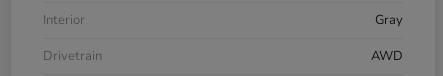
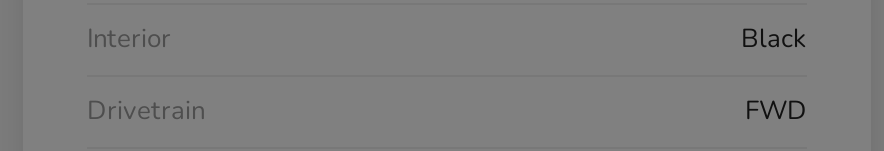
- Gray
+ Black

- AWD
+ FWD
